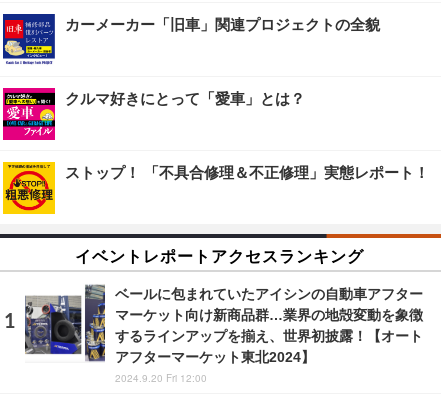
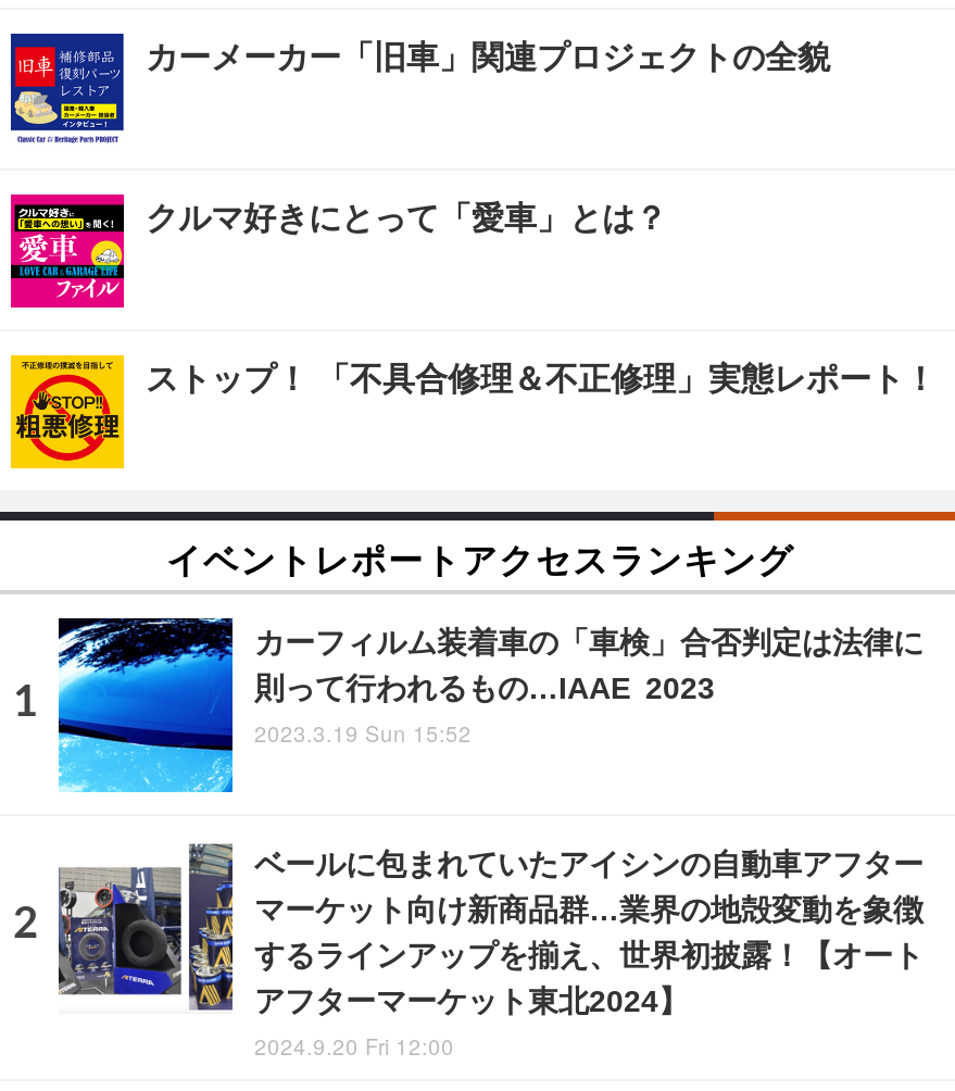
+ [image]
+ カーフィルム装着車の「車検」合否判定は法律に
+ 則って行われるもの…IAAE 2023
+ 2023.3.19 Sun 15:52
